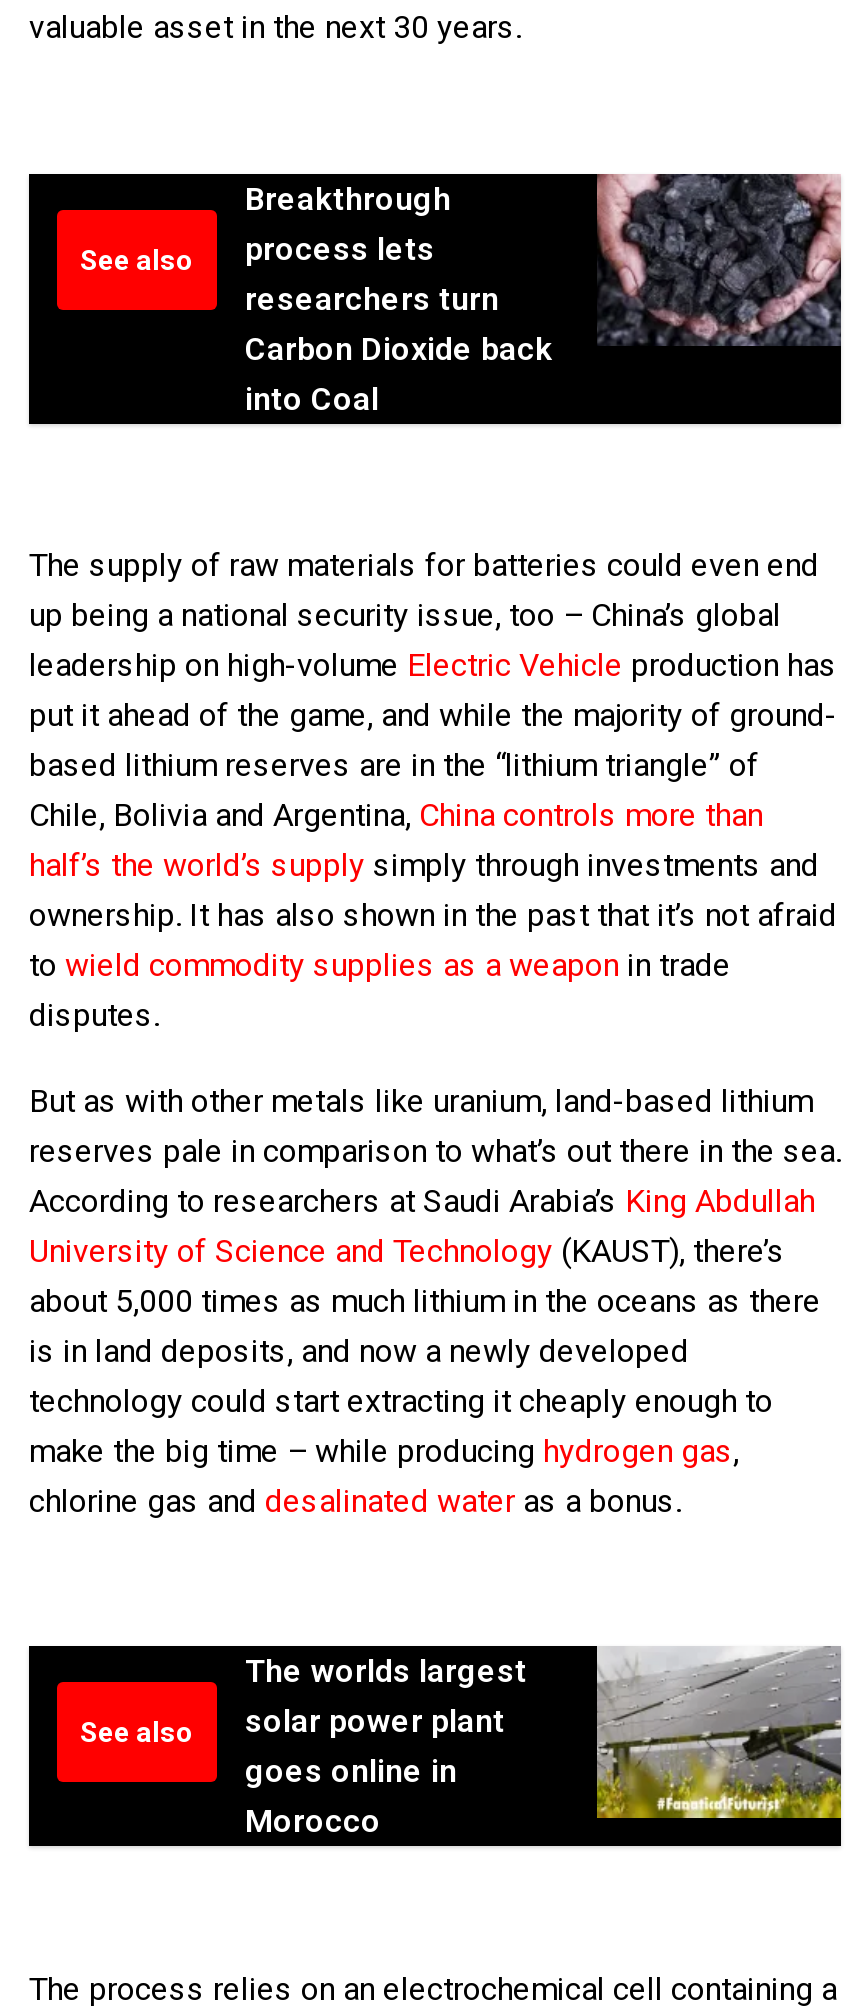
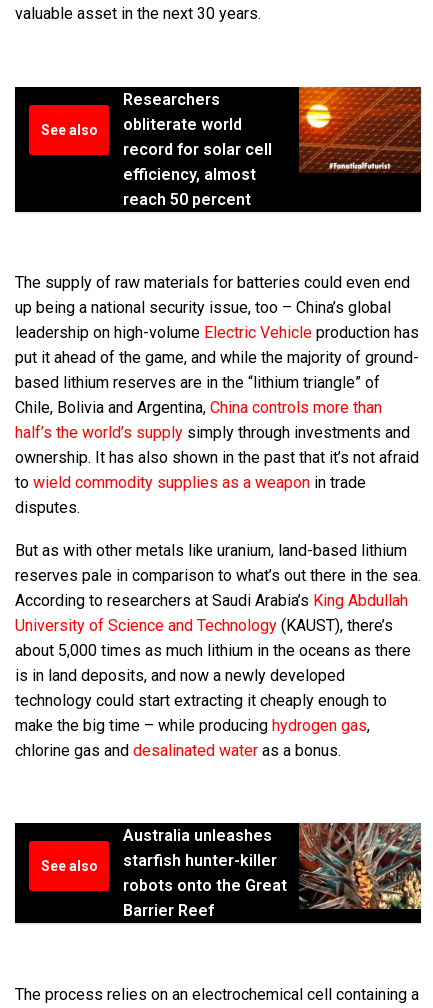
- [image]
- Breakthrough
- process lets
- researchers turn
- Carbon Dioxide back
- into Coal
+ [image]
+ Researchers
+ obliterate world
+ record for solar cell
+ efficiency, almost
+ reach 50 percent

- [image]
- The worlds largest
- solar power plant
- goes online in
- Morocco
+ [image]
+ Australia unleashes
+ starfish hunter-killer
+ robots onto the Great
+ Barrier Reef
